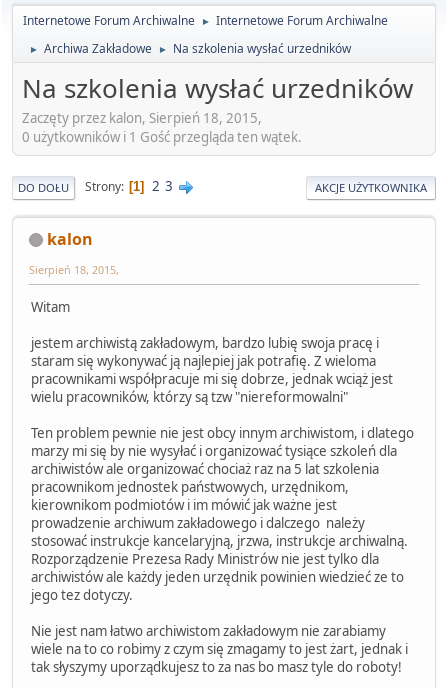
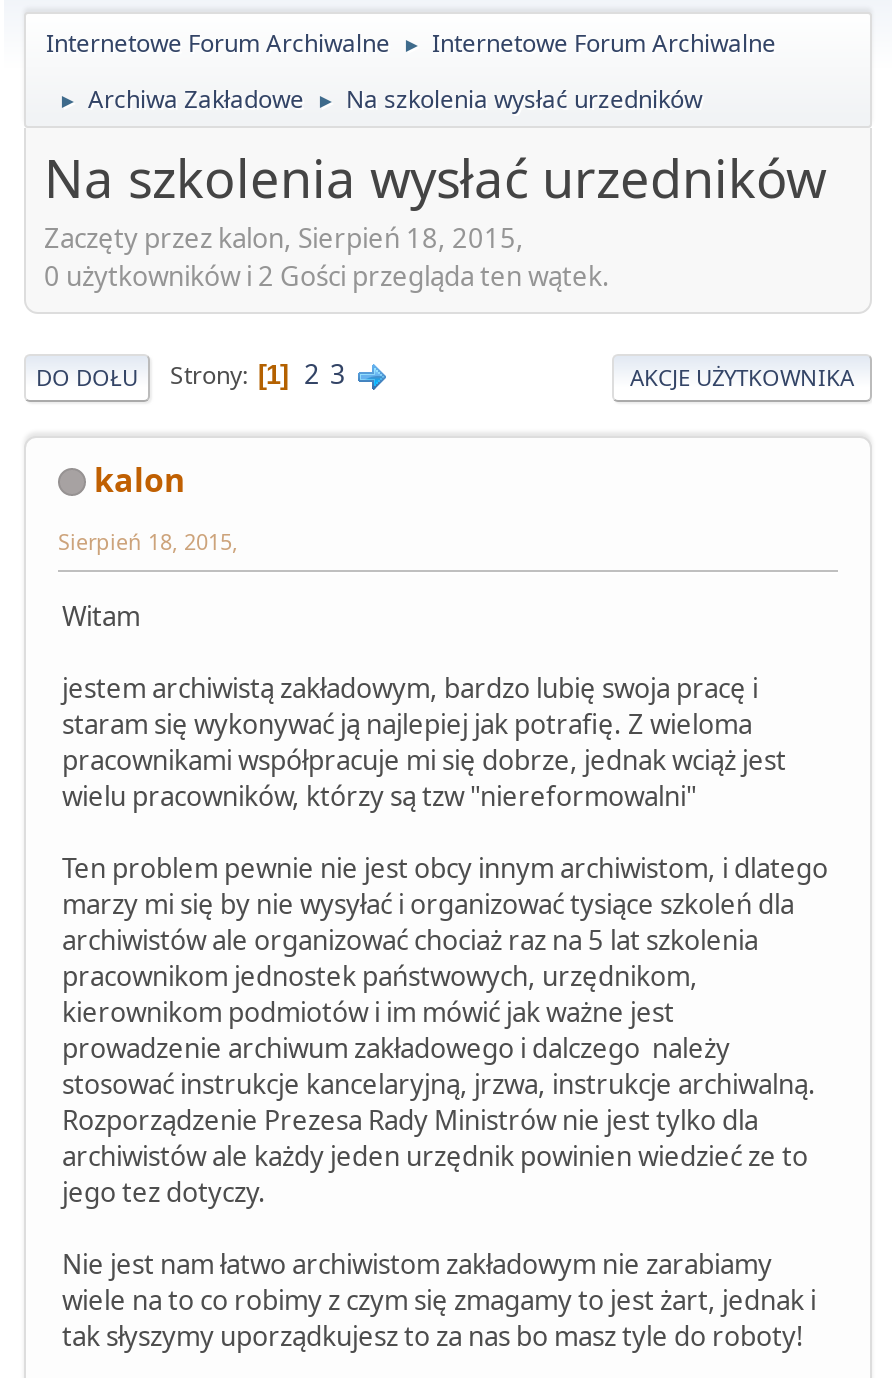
- 0 użytkowników i 1 Gość przegląda ten wątek.
+ 0 użytkowników i 2 Gości przegląda ten wątek.
